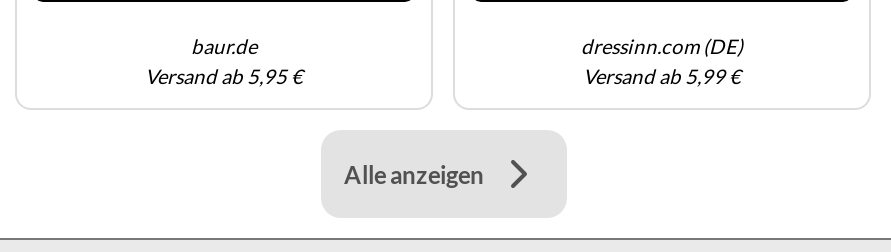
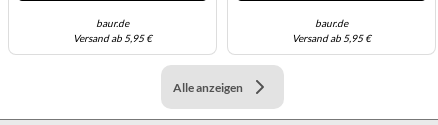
- dressinn.com (DE)
- Versand ab 5,99 €
+ baur.de
+ Versand ab 5,95 €
